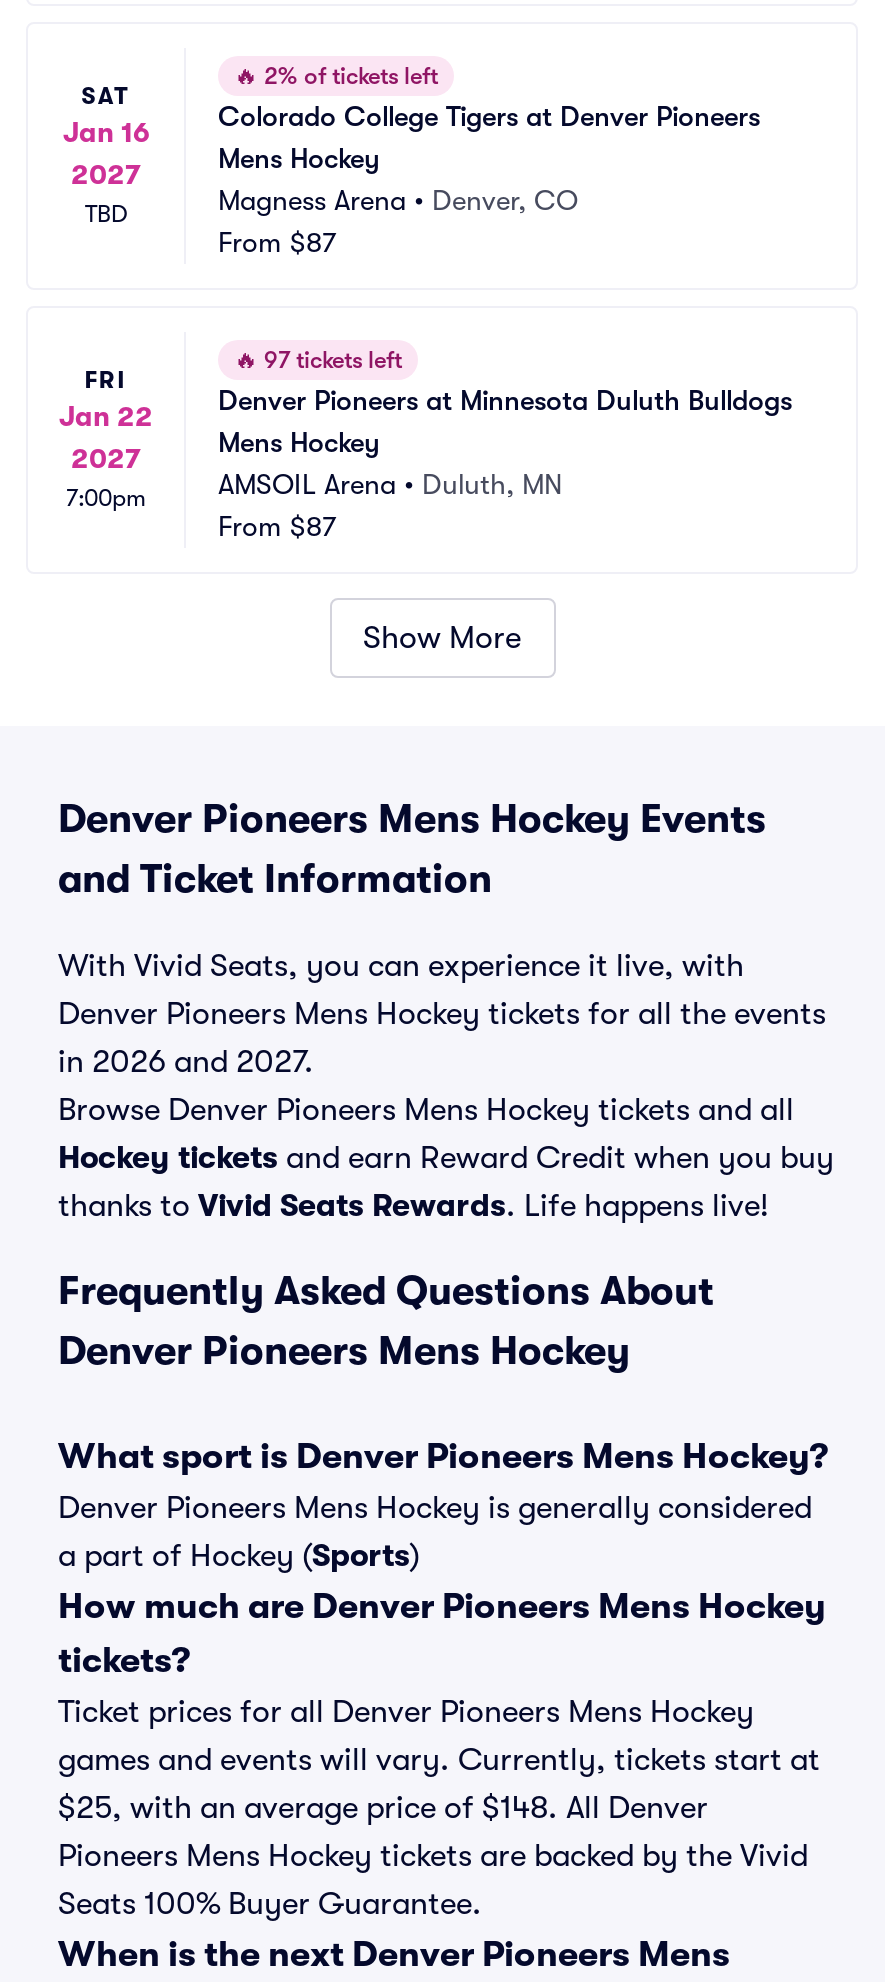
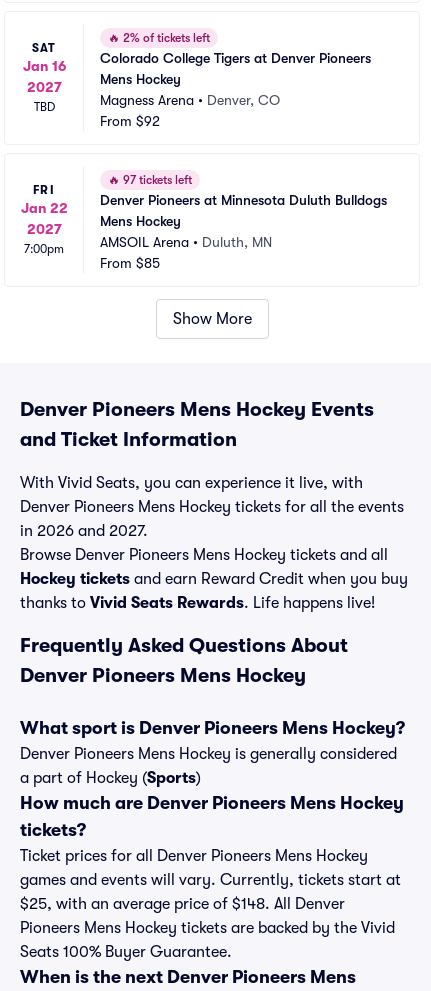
- From $87
+ From $92

- From $87
+ From $85
